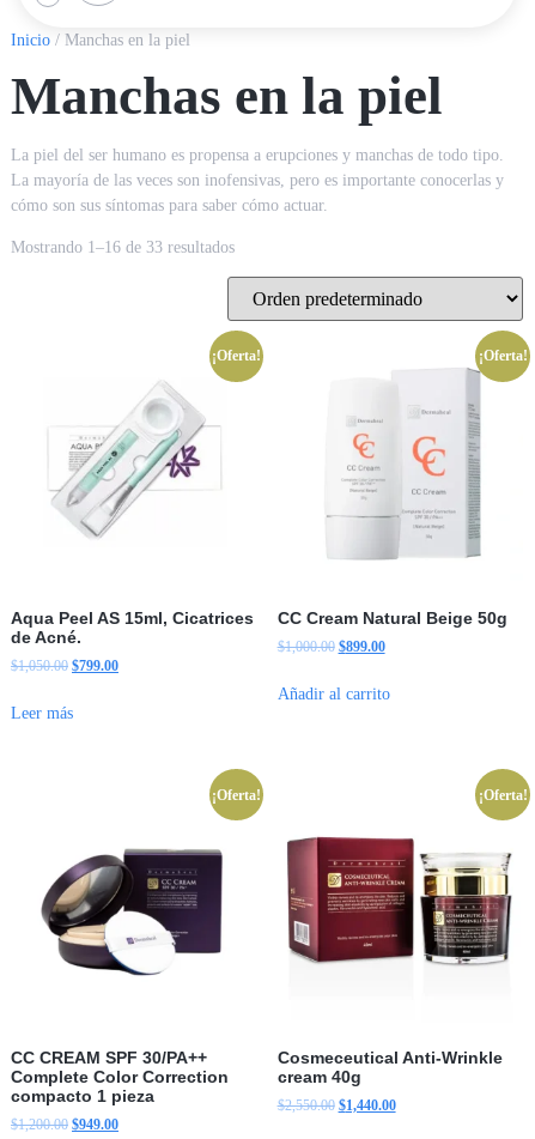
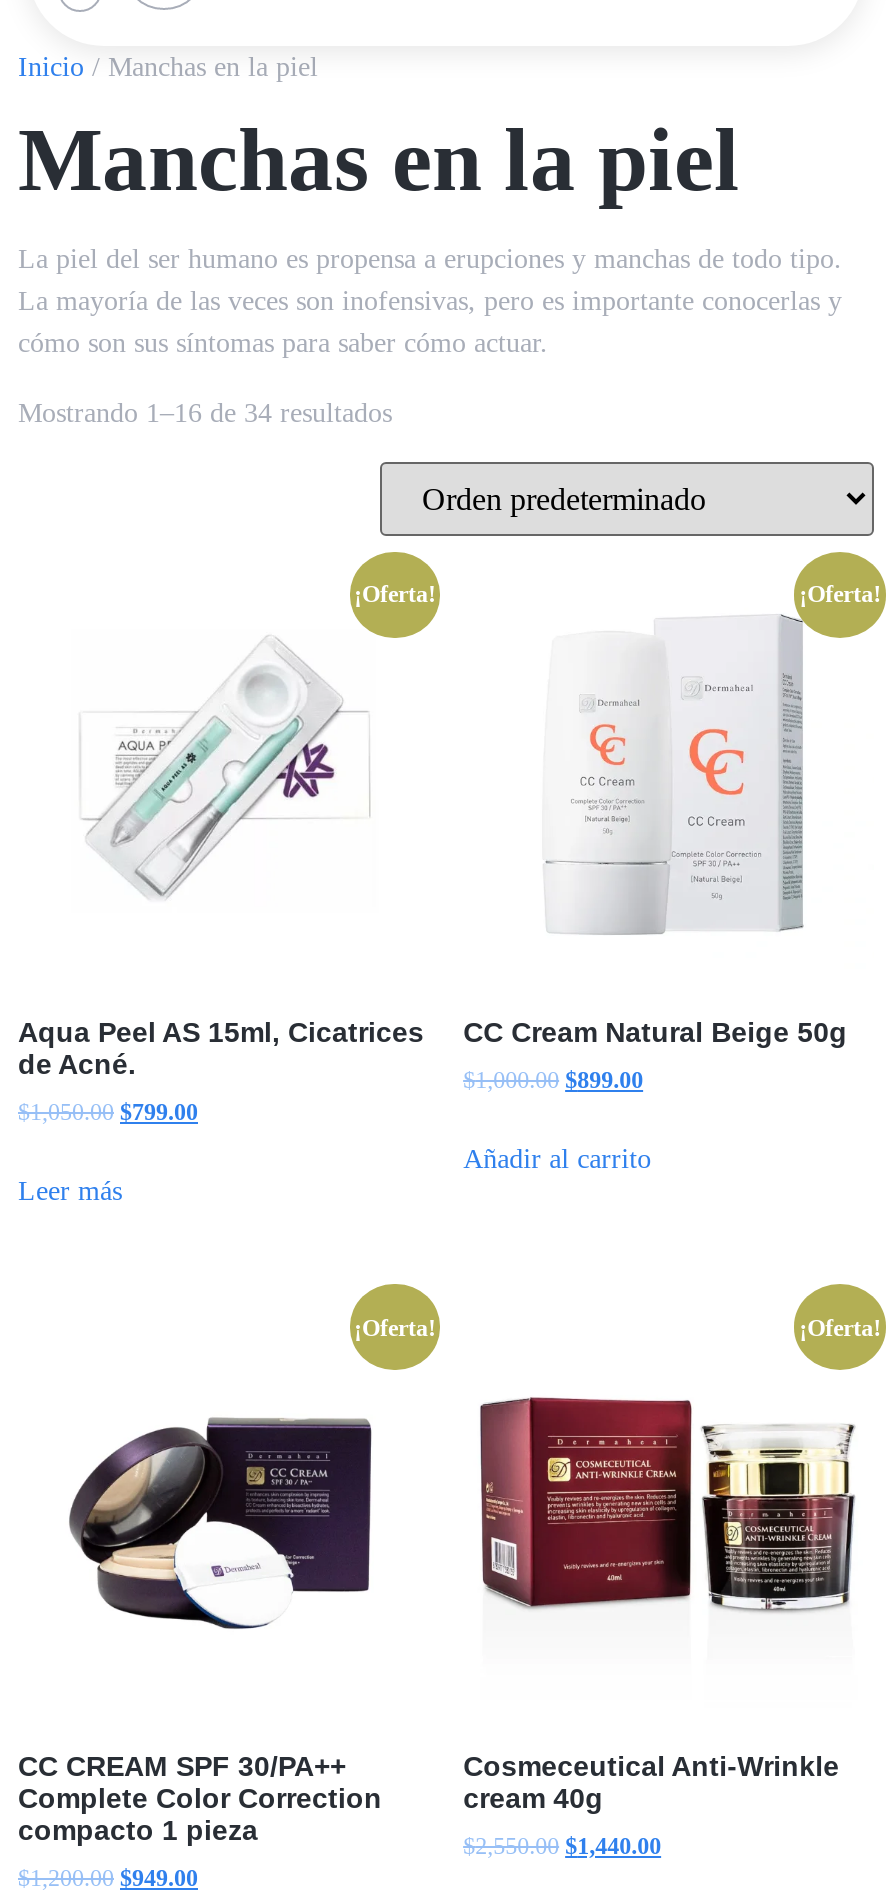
- Mostrando 1–16 de 33 resultados
+ Mostrando 1–16 de 34 resultados
